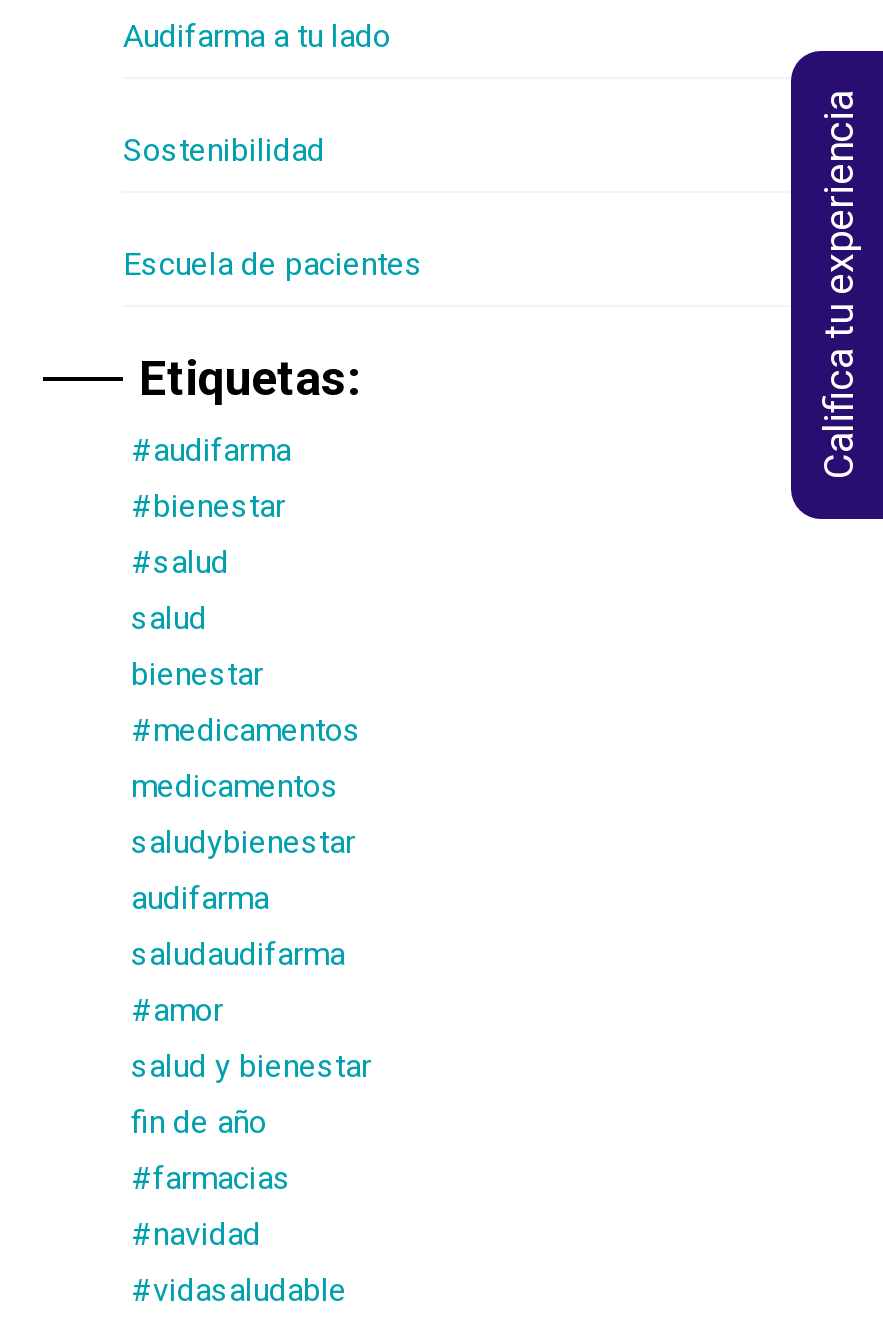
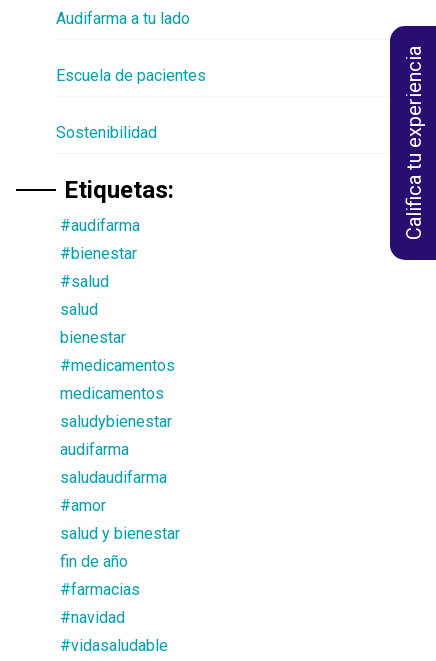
moved down: Sostenibilidad

moved up: Escuela de pacientes
